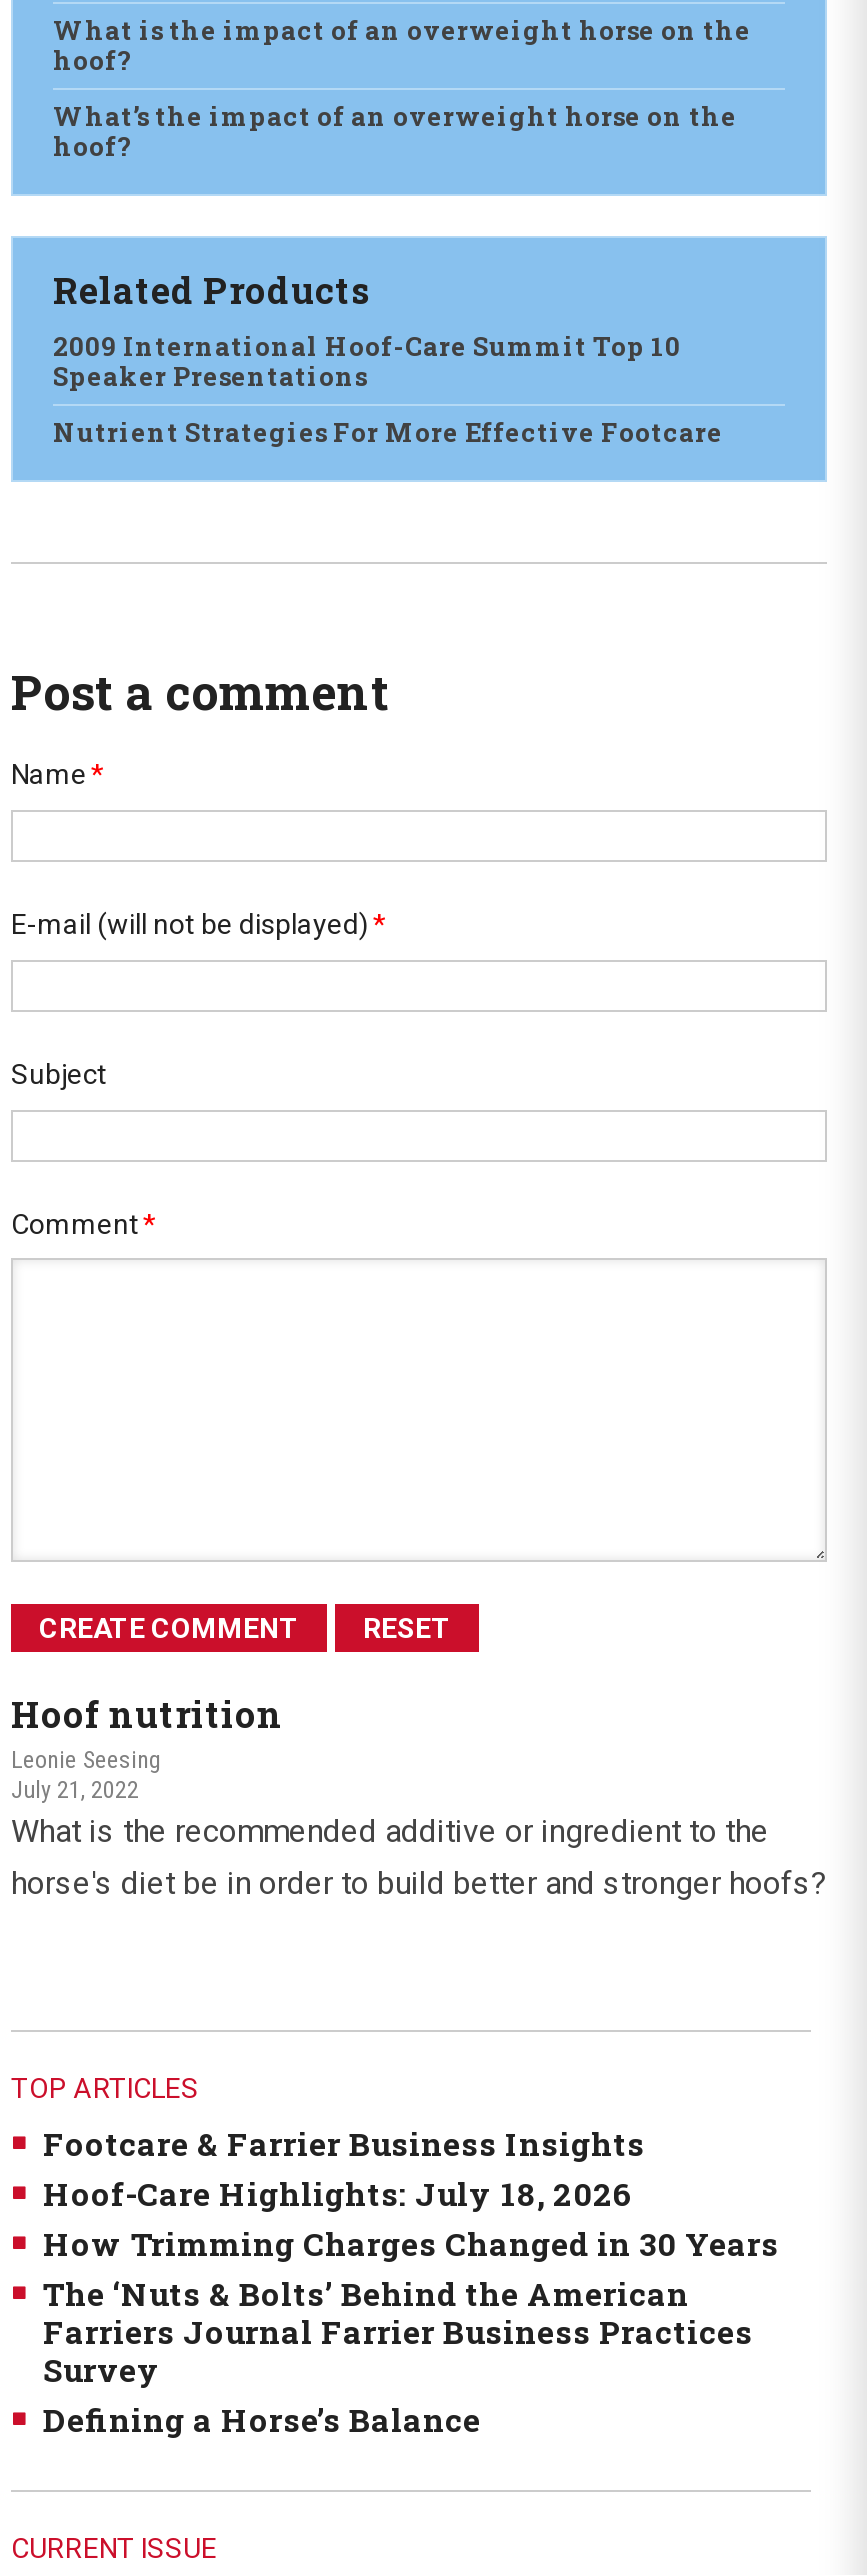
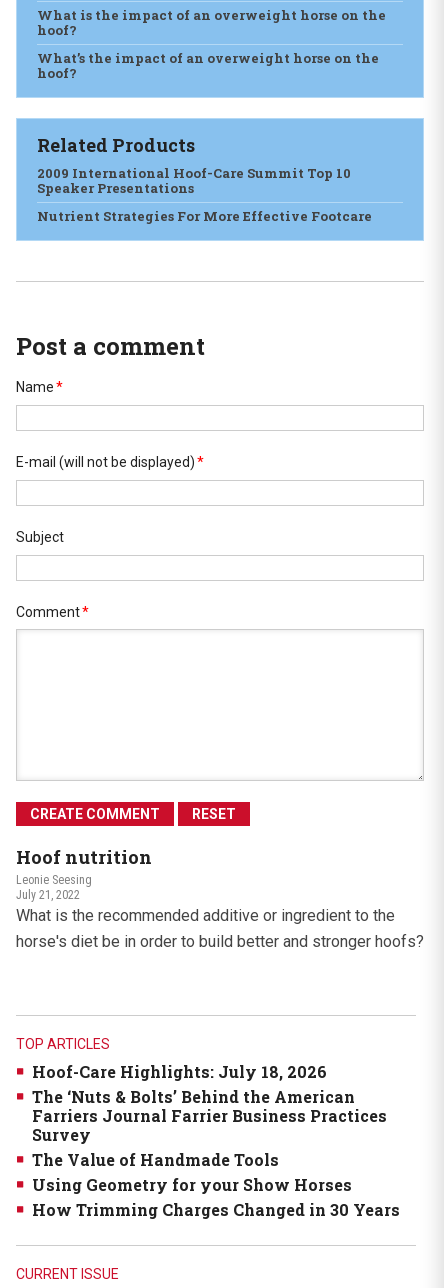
- Footcare & Farrier Business Insights

moved up: Hoof-Care Highlights: July 18, 2026

moved down: How Trimming Charges Changed in 30 Years

moved up: The ‘Nuts & Bolts’ Behind the American | Farriers Journal Farrier Business Practices | Survey

- Defining a Horse’s Balance
+ The Value of Handmade Tools
+ Using Geometry for your Show Horses
